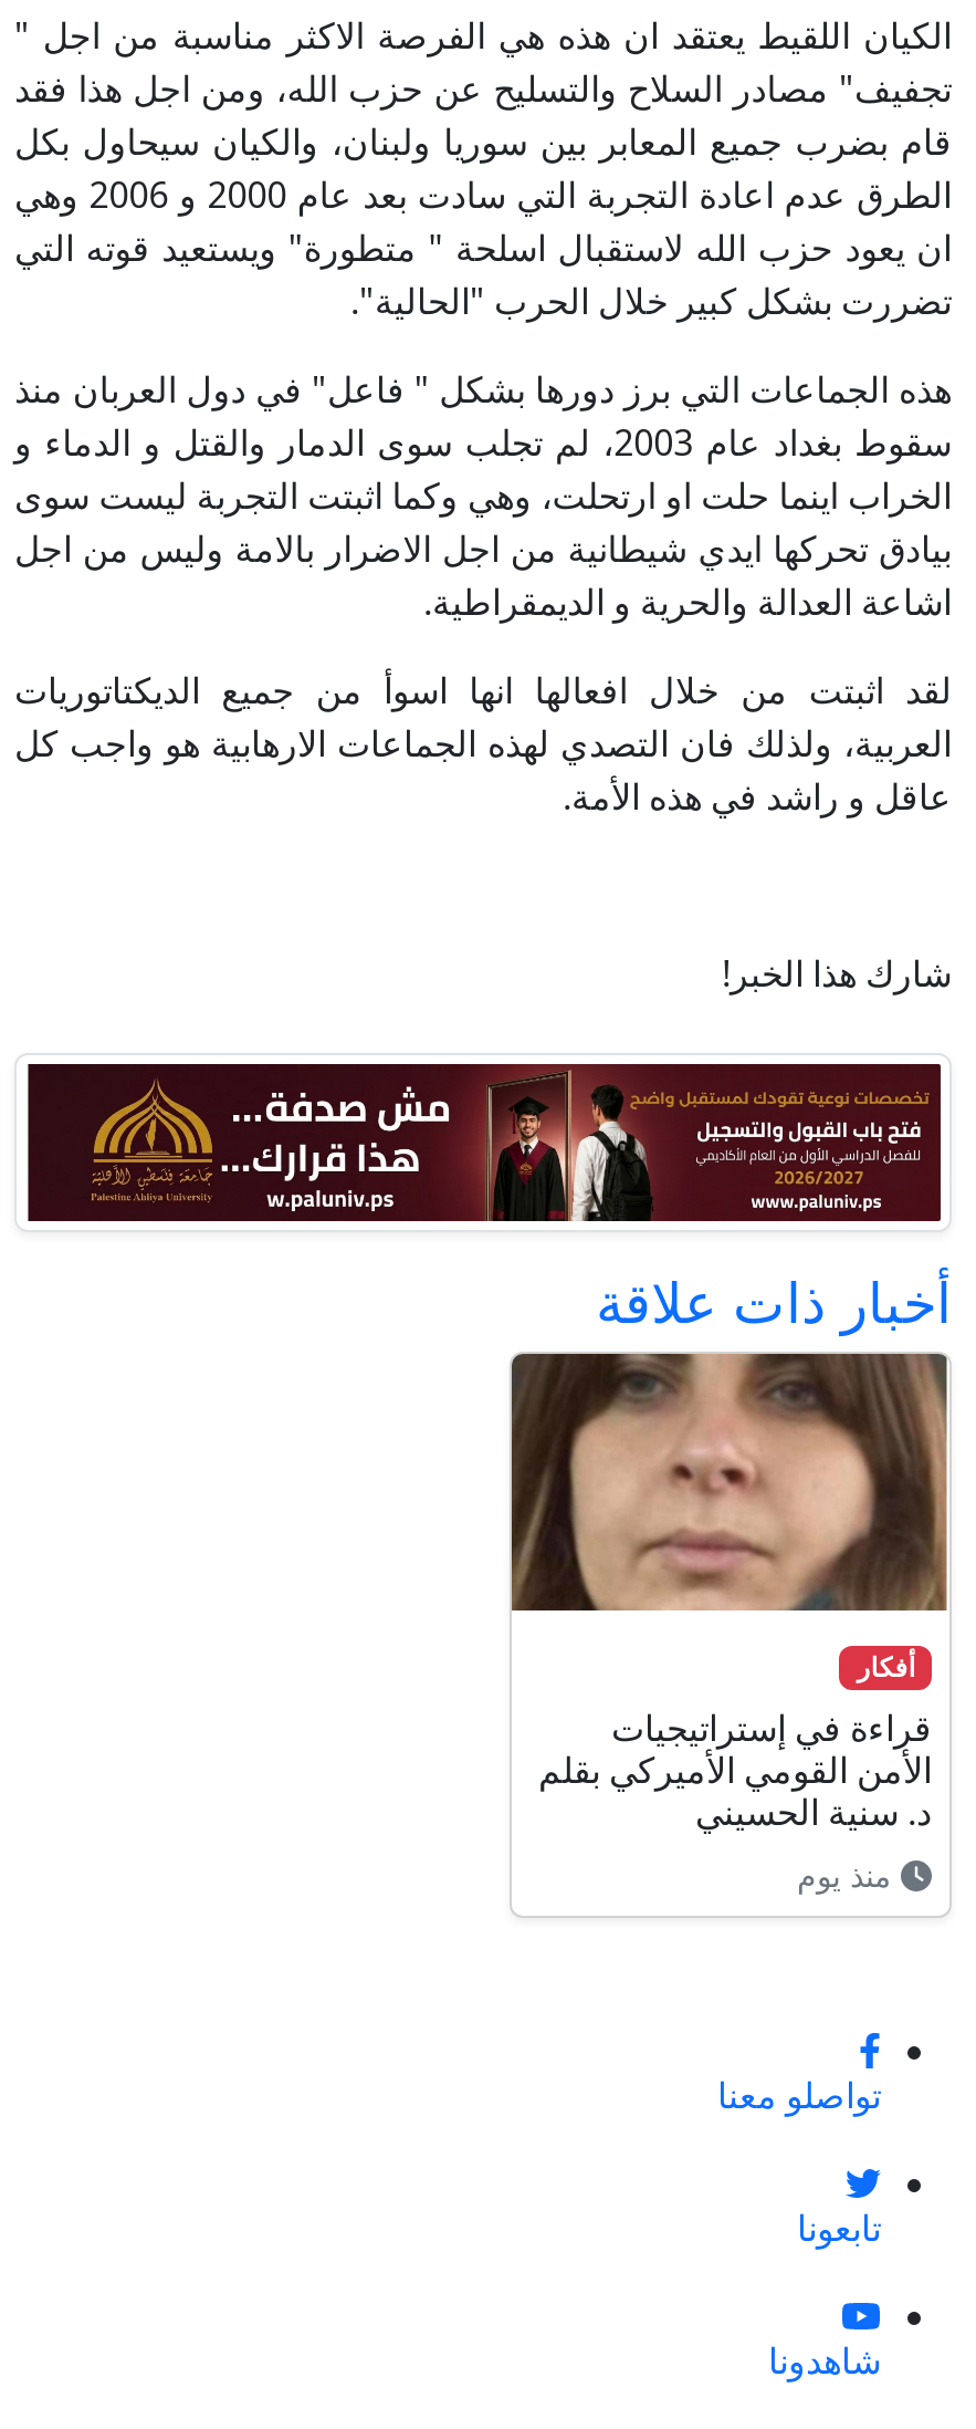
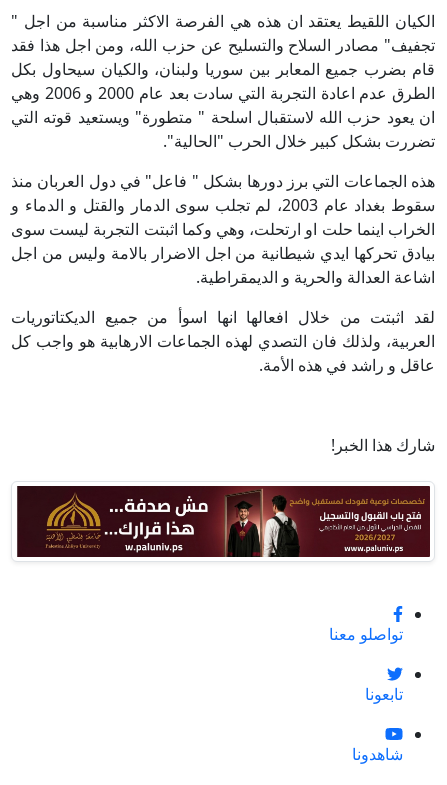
- أخبار ذات علاقة

- [image]
- أفكار
- قراءة في إستراتيجيات
- الأمن القومي الأميركي بقلم
- د. سنية الحسيني
- منذ يوم
